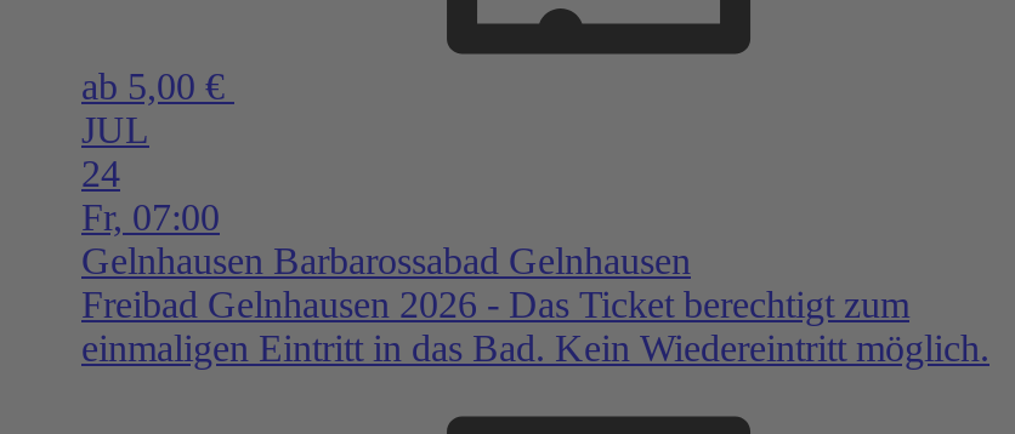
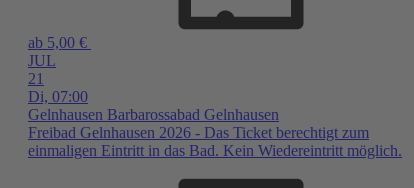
- 24
- Fr, 07:00
+ 21
+ Di, 07:00
